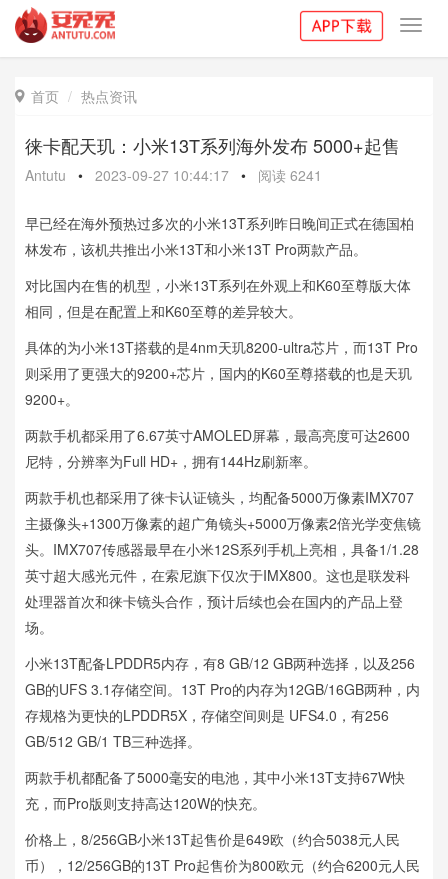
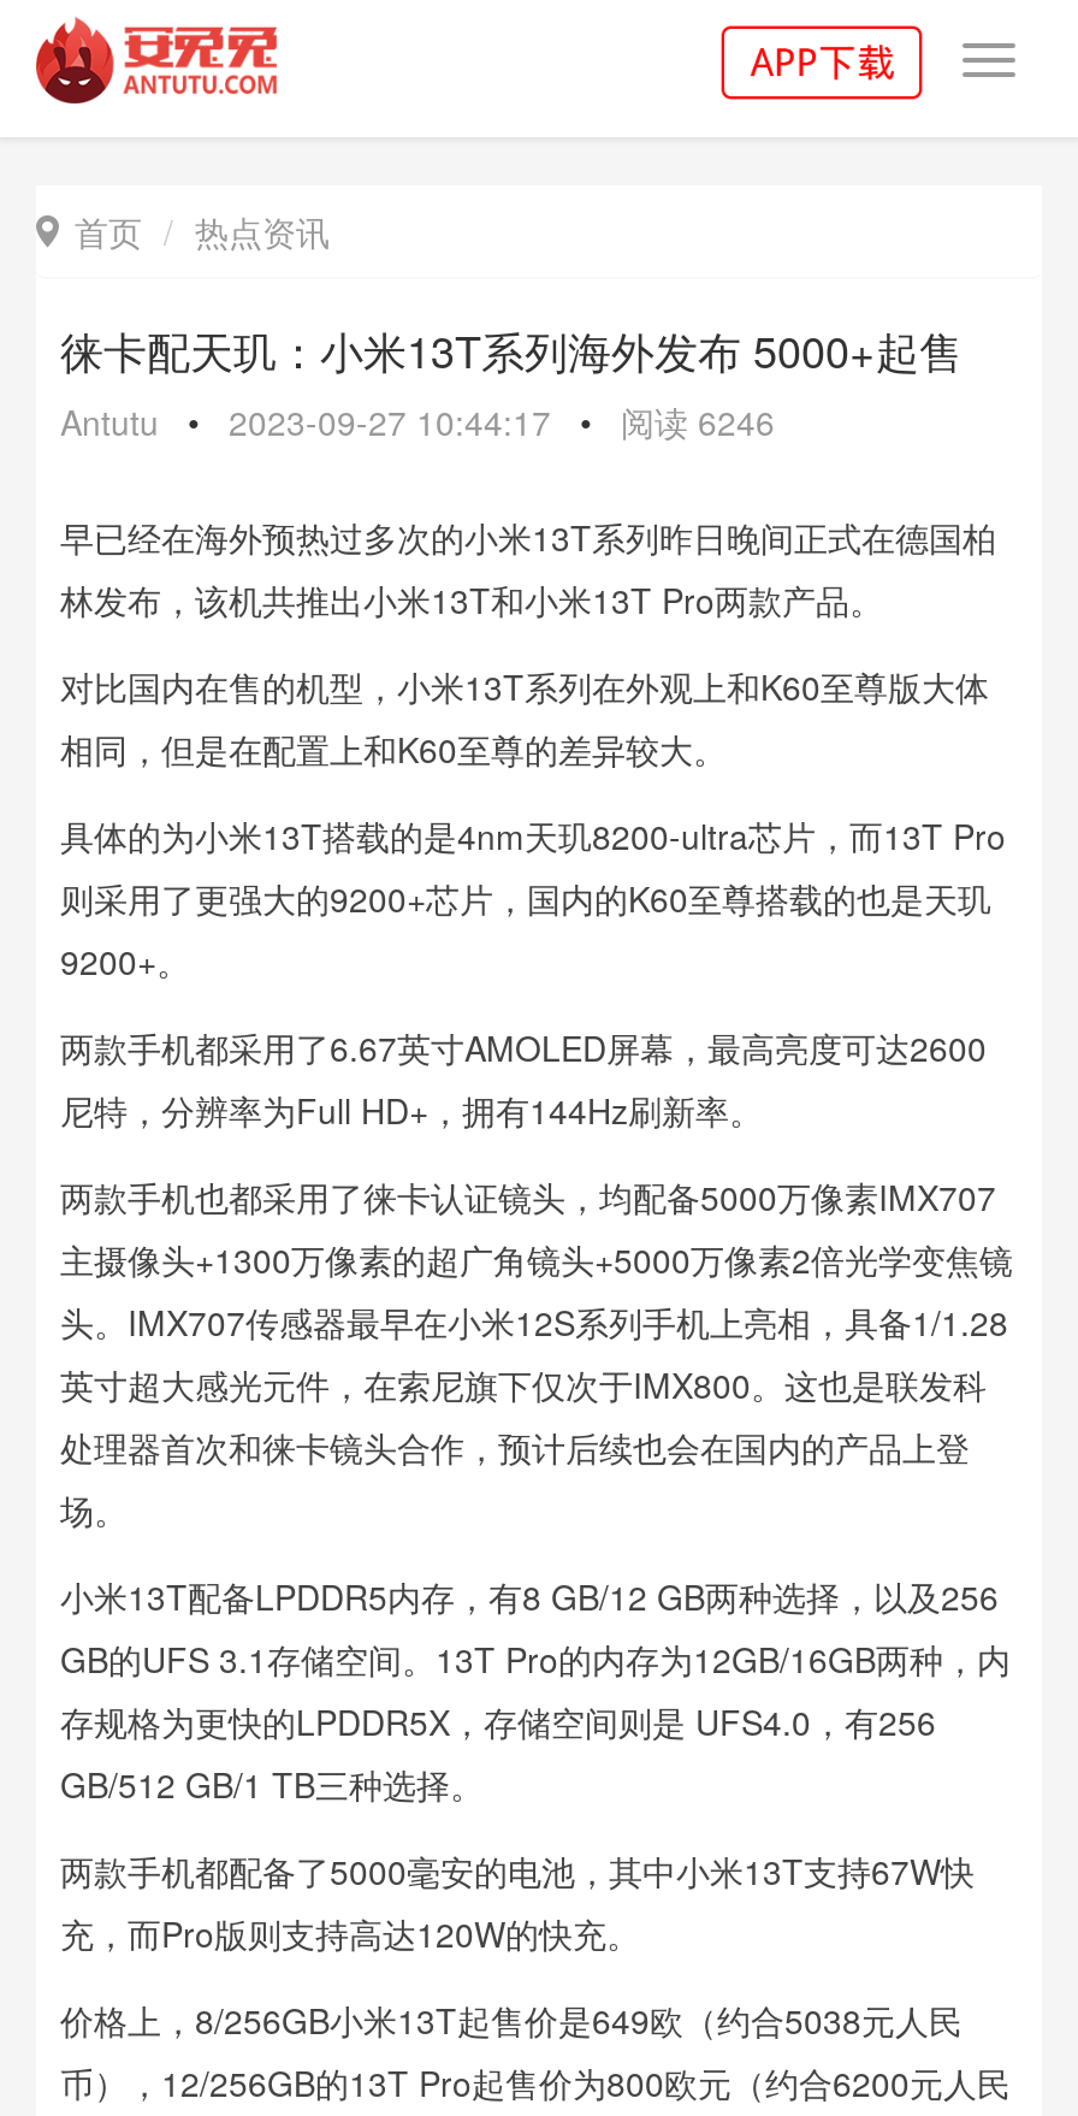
- Antutu • 2023-09-27 10:44:17 • 阅读6241
+ Antutu • 2023-09-27 10:44:17 • 阅读6246
